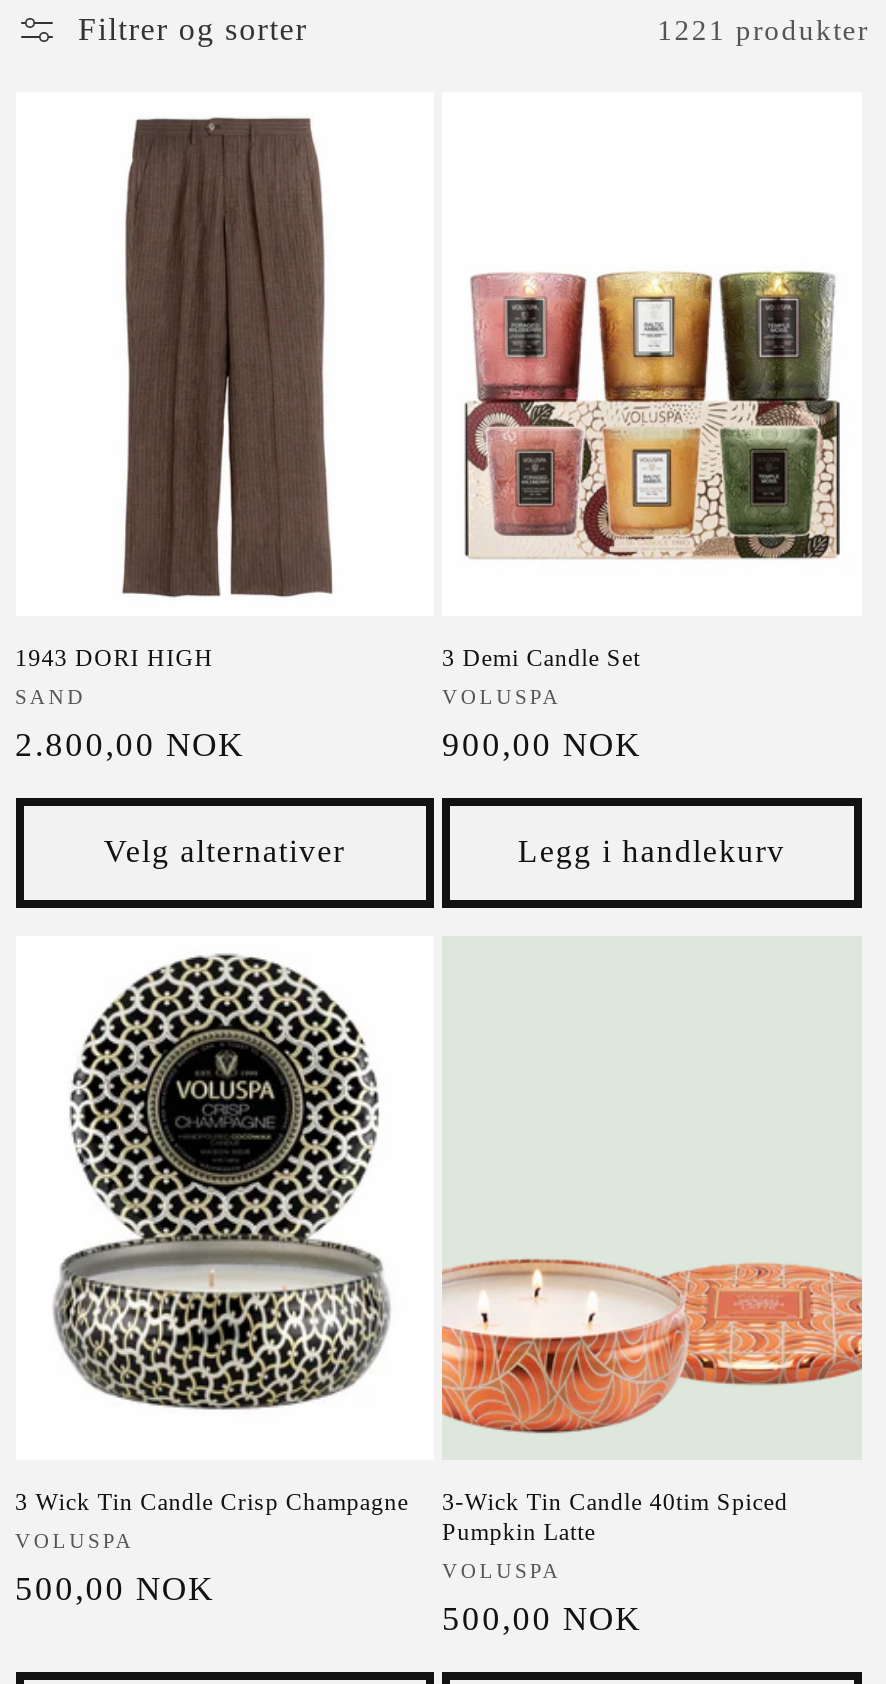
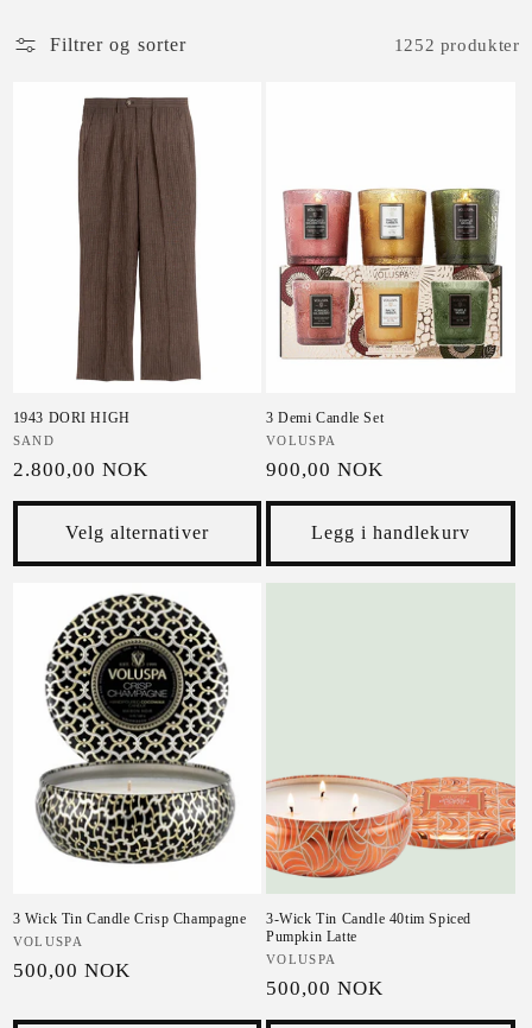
- 1221 produkter
+ 1252 produkter
